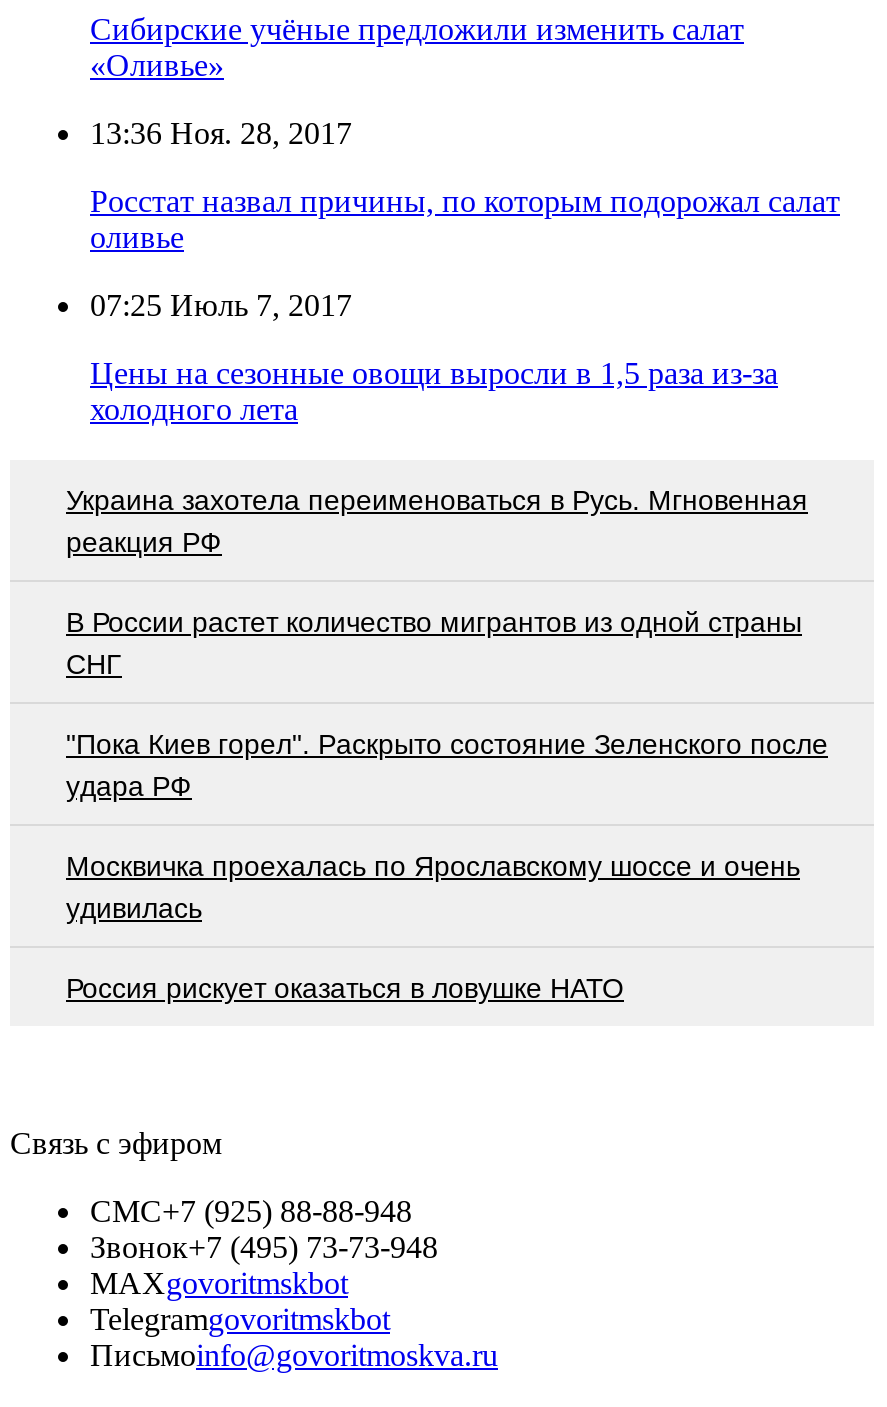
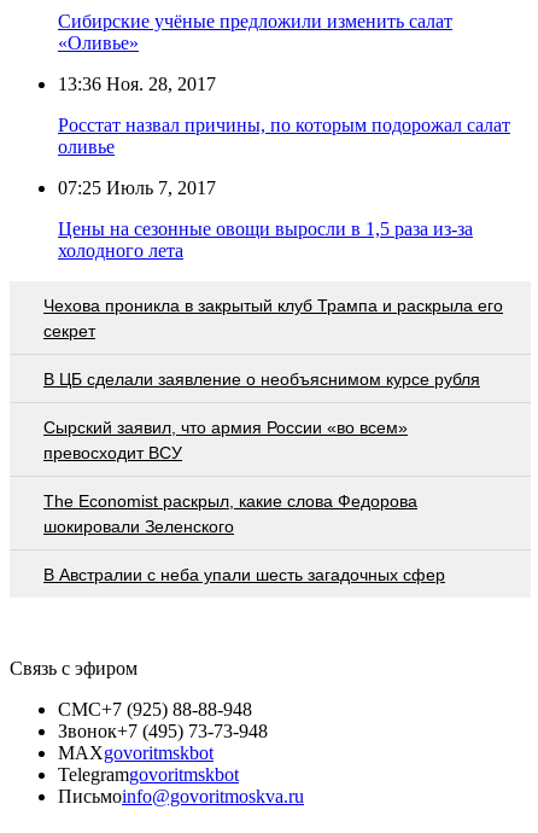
- Украина захотела переименоваться в Русь. Мгновенная
- реакция РФ
+ Чехова проникла в закрытый клуб Трампа и раскрыла его
+ секрет

- В России растет количество мигрантов из одной страны
- СНГ
+ В ЦБ сделали заявление о необъяснимом курсе рубля

- "Пока Киев горел". Раскрыто состояние Зеленского после
- удара РФ
+ Сырский заявил, что армия России «во всем»
+ превосходит ВСУ

- Москвичка проехалась по Ярославскому шоссе и очень
- удивилась
+ The Economist раскрыл, какие слова Федорова
+ шокировали Зеленского

- Россия рискует оказаться в ловушке НАТО
+ В Австралии с неба упали шесть загадочных сфер
